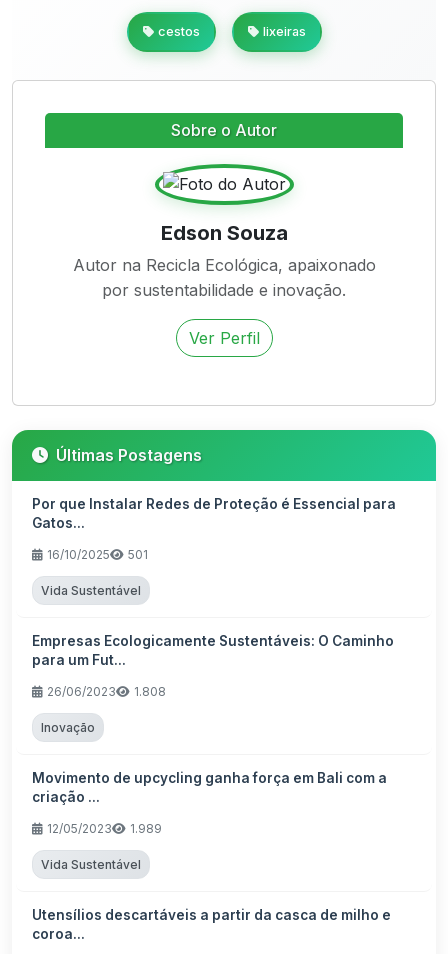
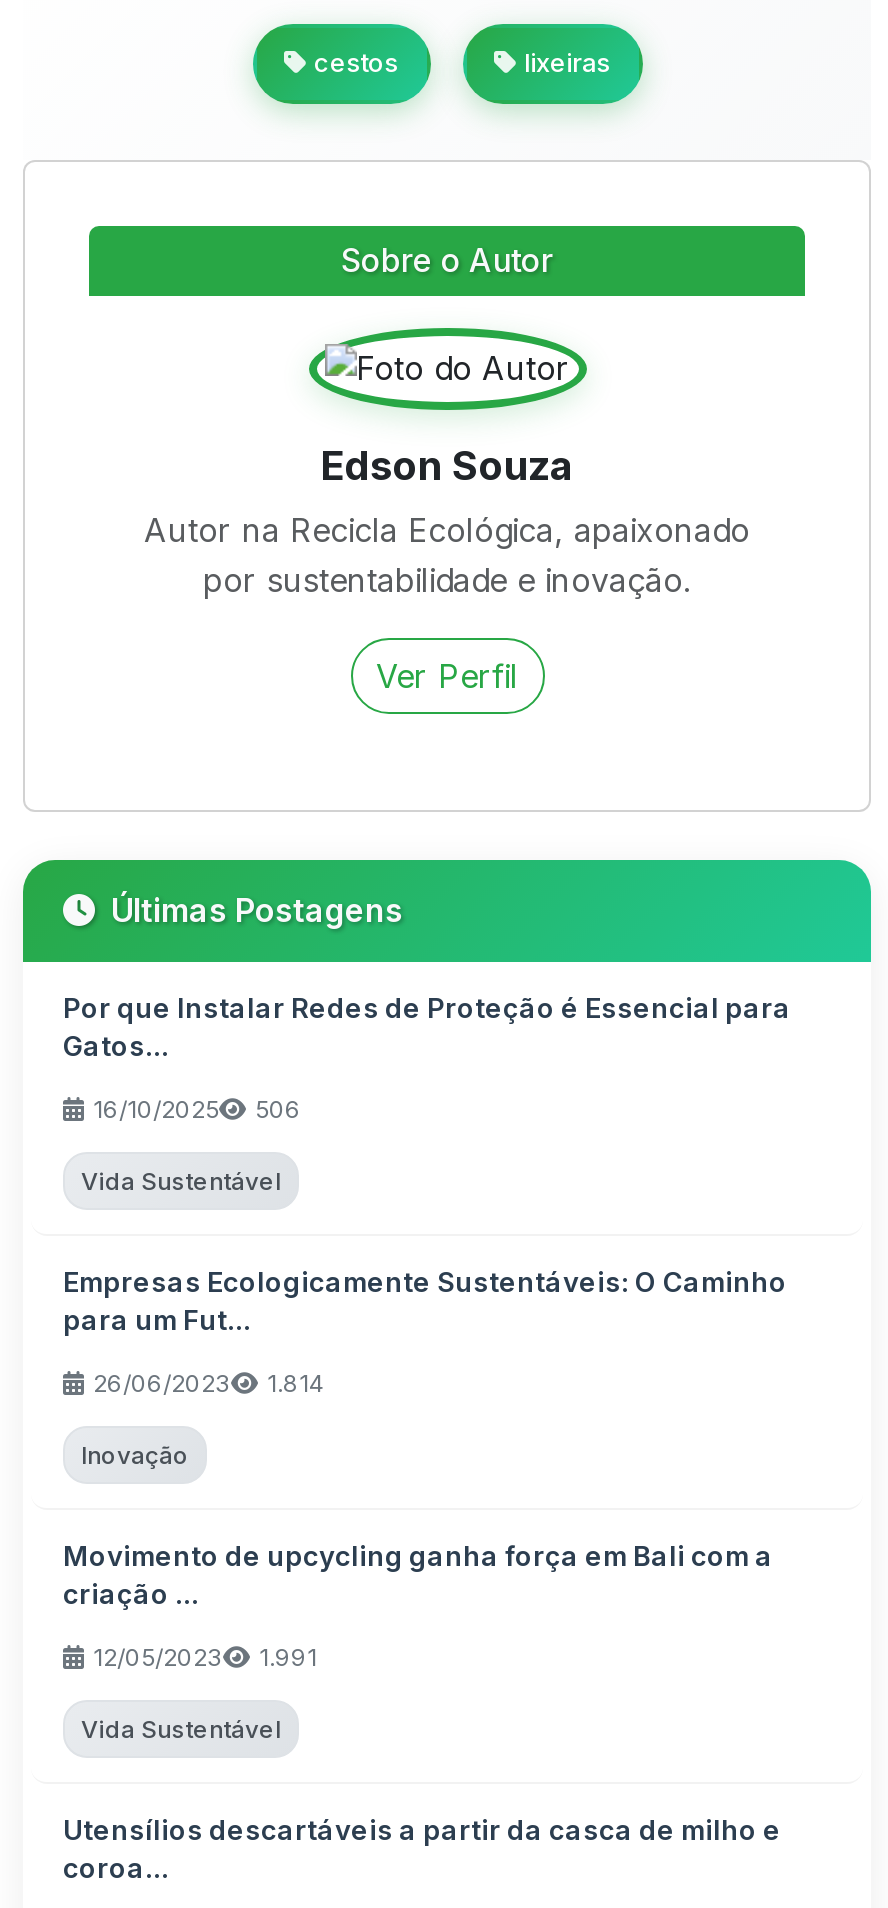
- 16/10/2025 501
+ 16/10/2025 506

- 26/06/2023 1.808
+ 26/06/2023 1.814

- 12/05/2023 1.989
+ 12/05/2023 1.991
